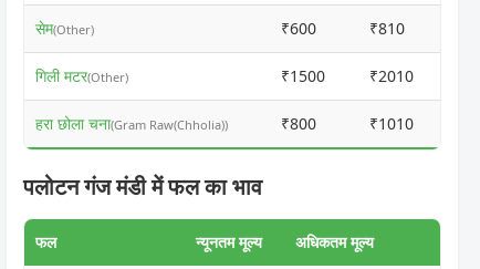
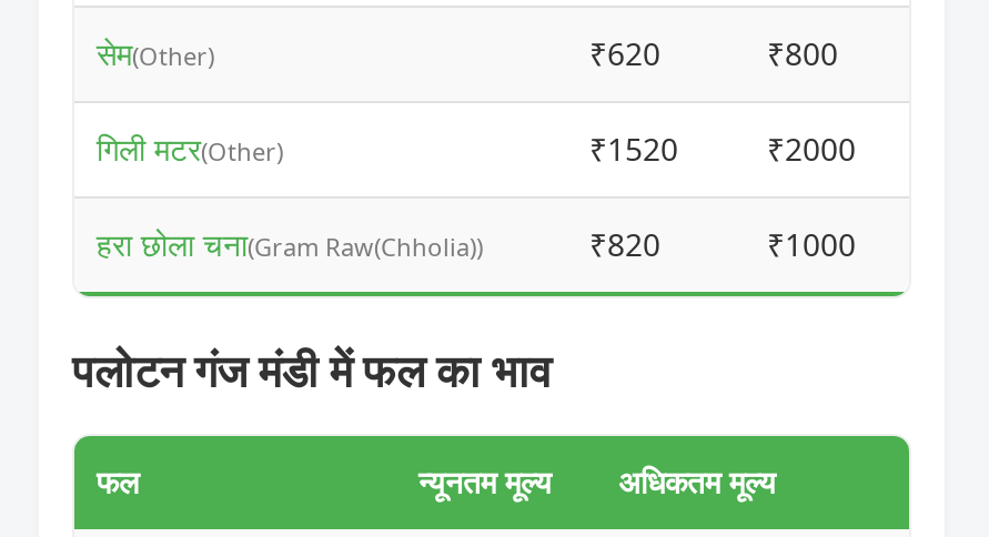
- ₹600
+ ₹620

- ₹810
+ ₹800

- ₹1500
+ ₹1520

- ₹2010
+ ₹2000

- ₹800
+ ₹820

- ₹1010
+ ₹1000
